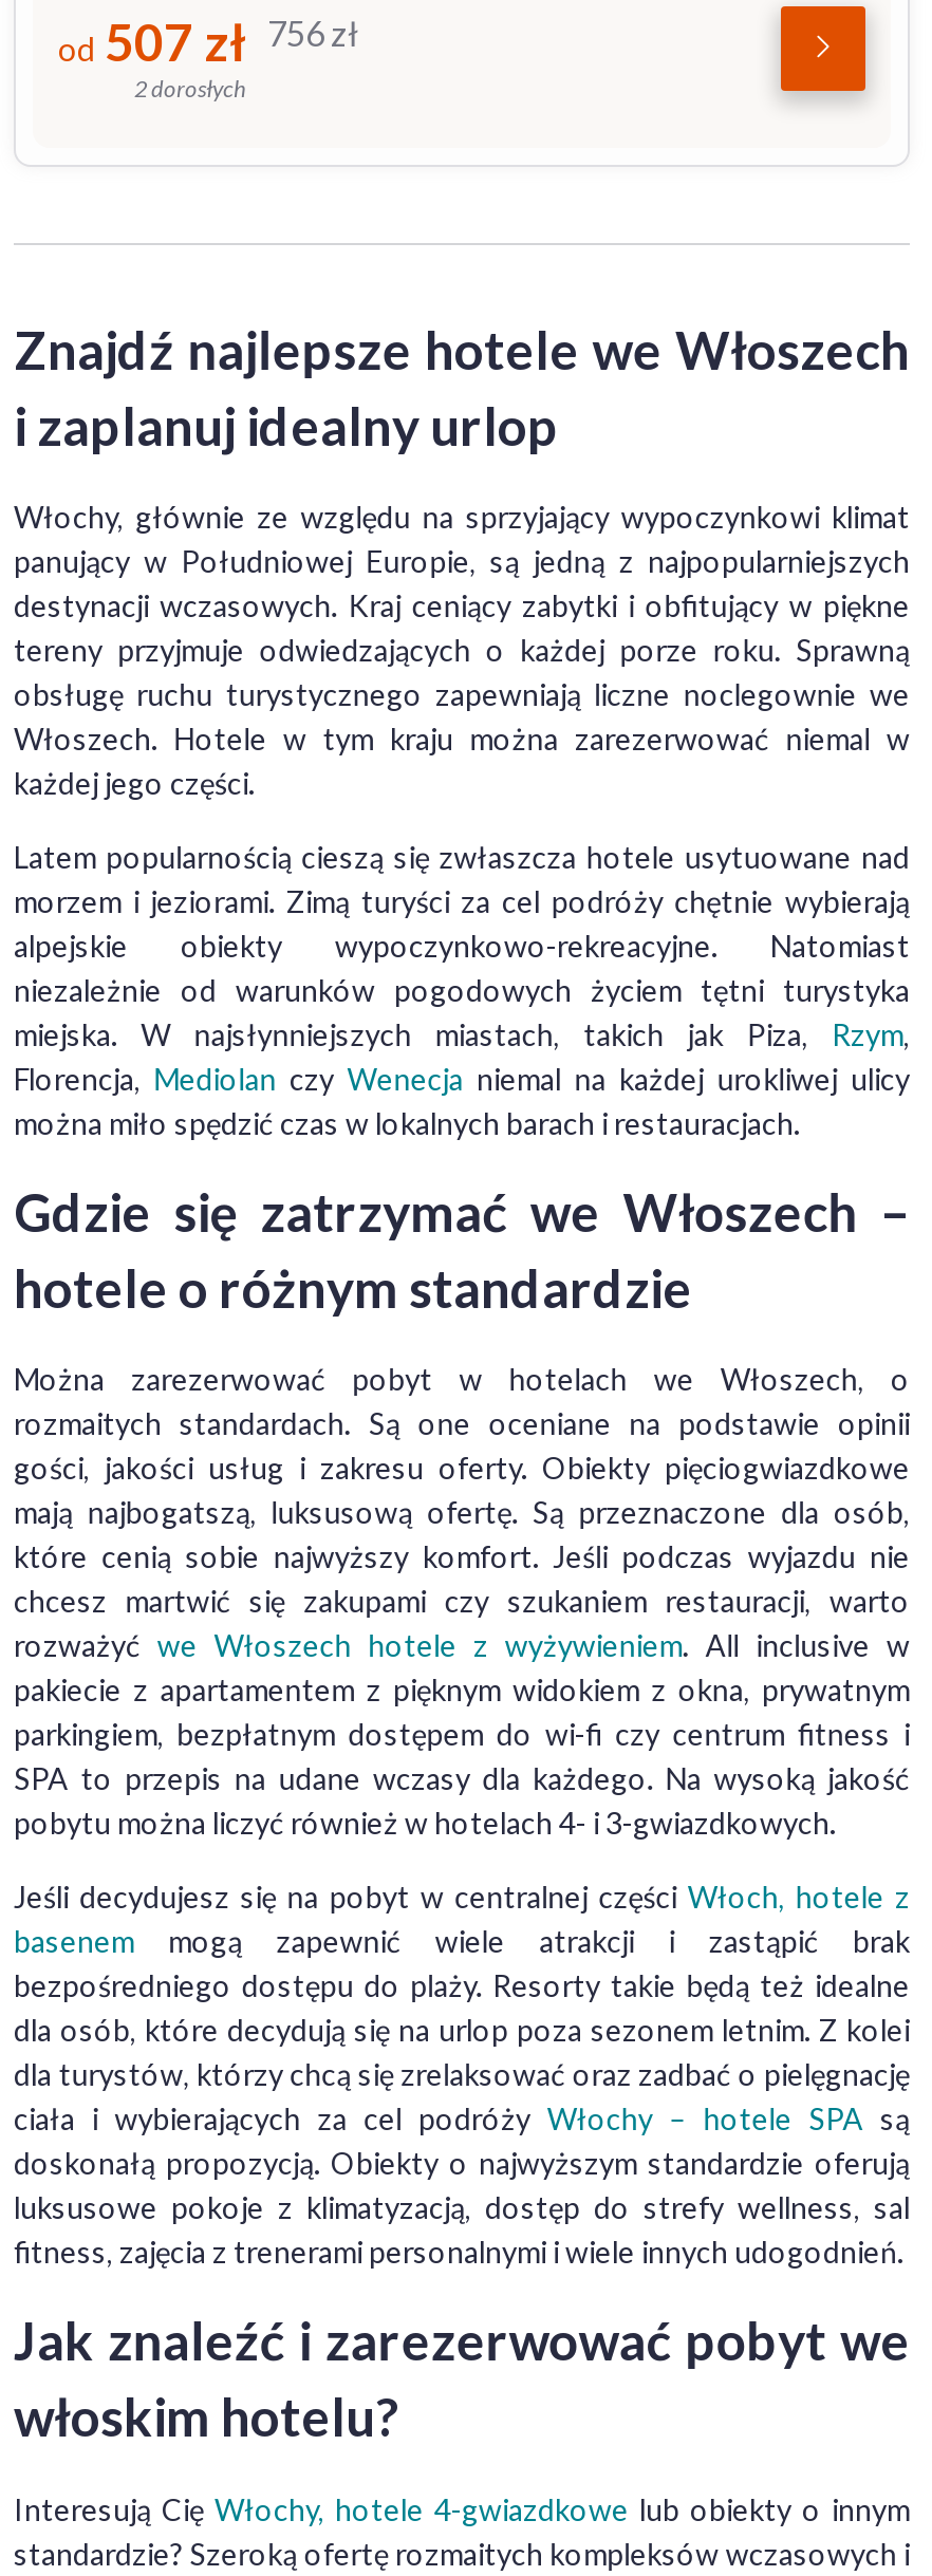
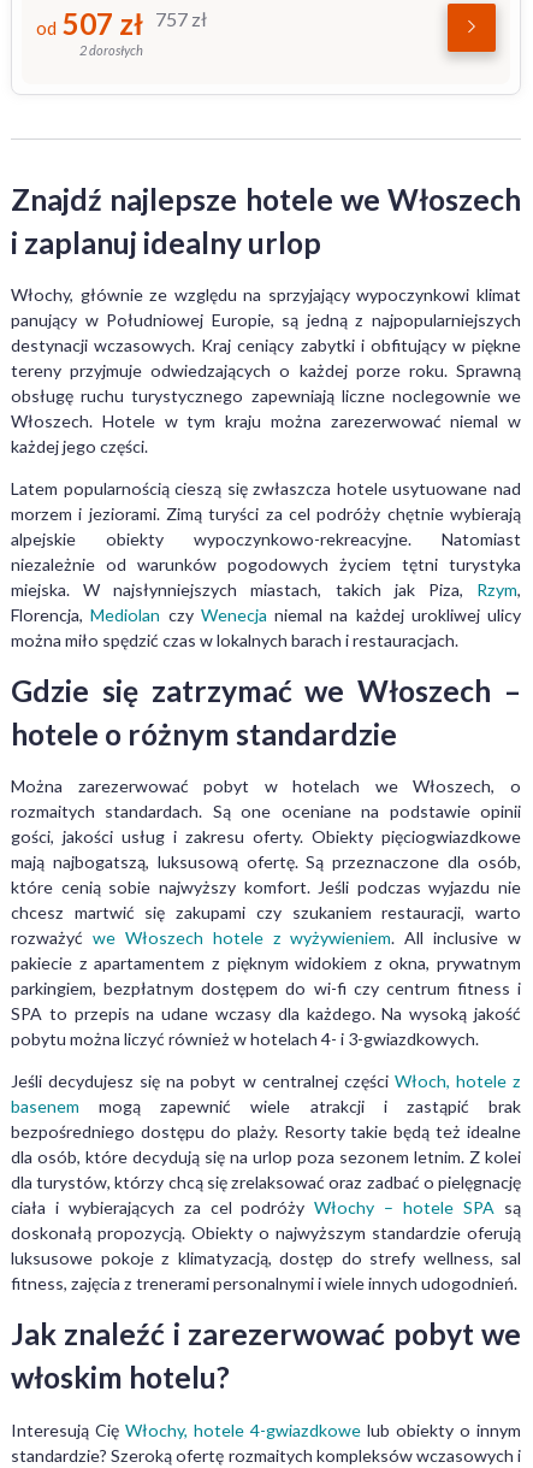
- od 507 zł 756 zł
+ od 507 zł 757 zł
